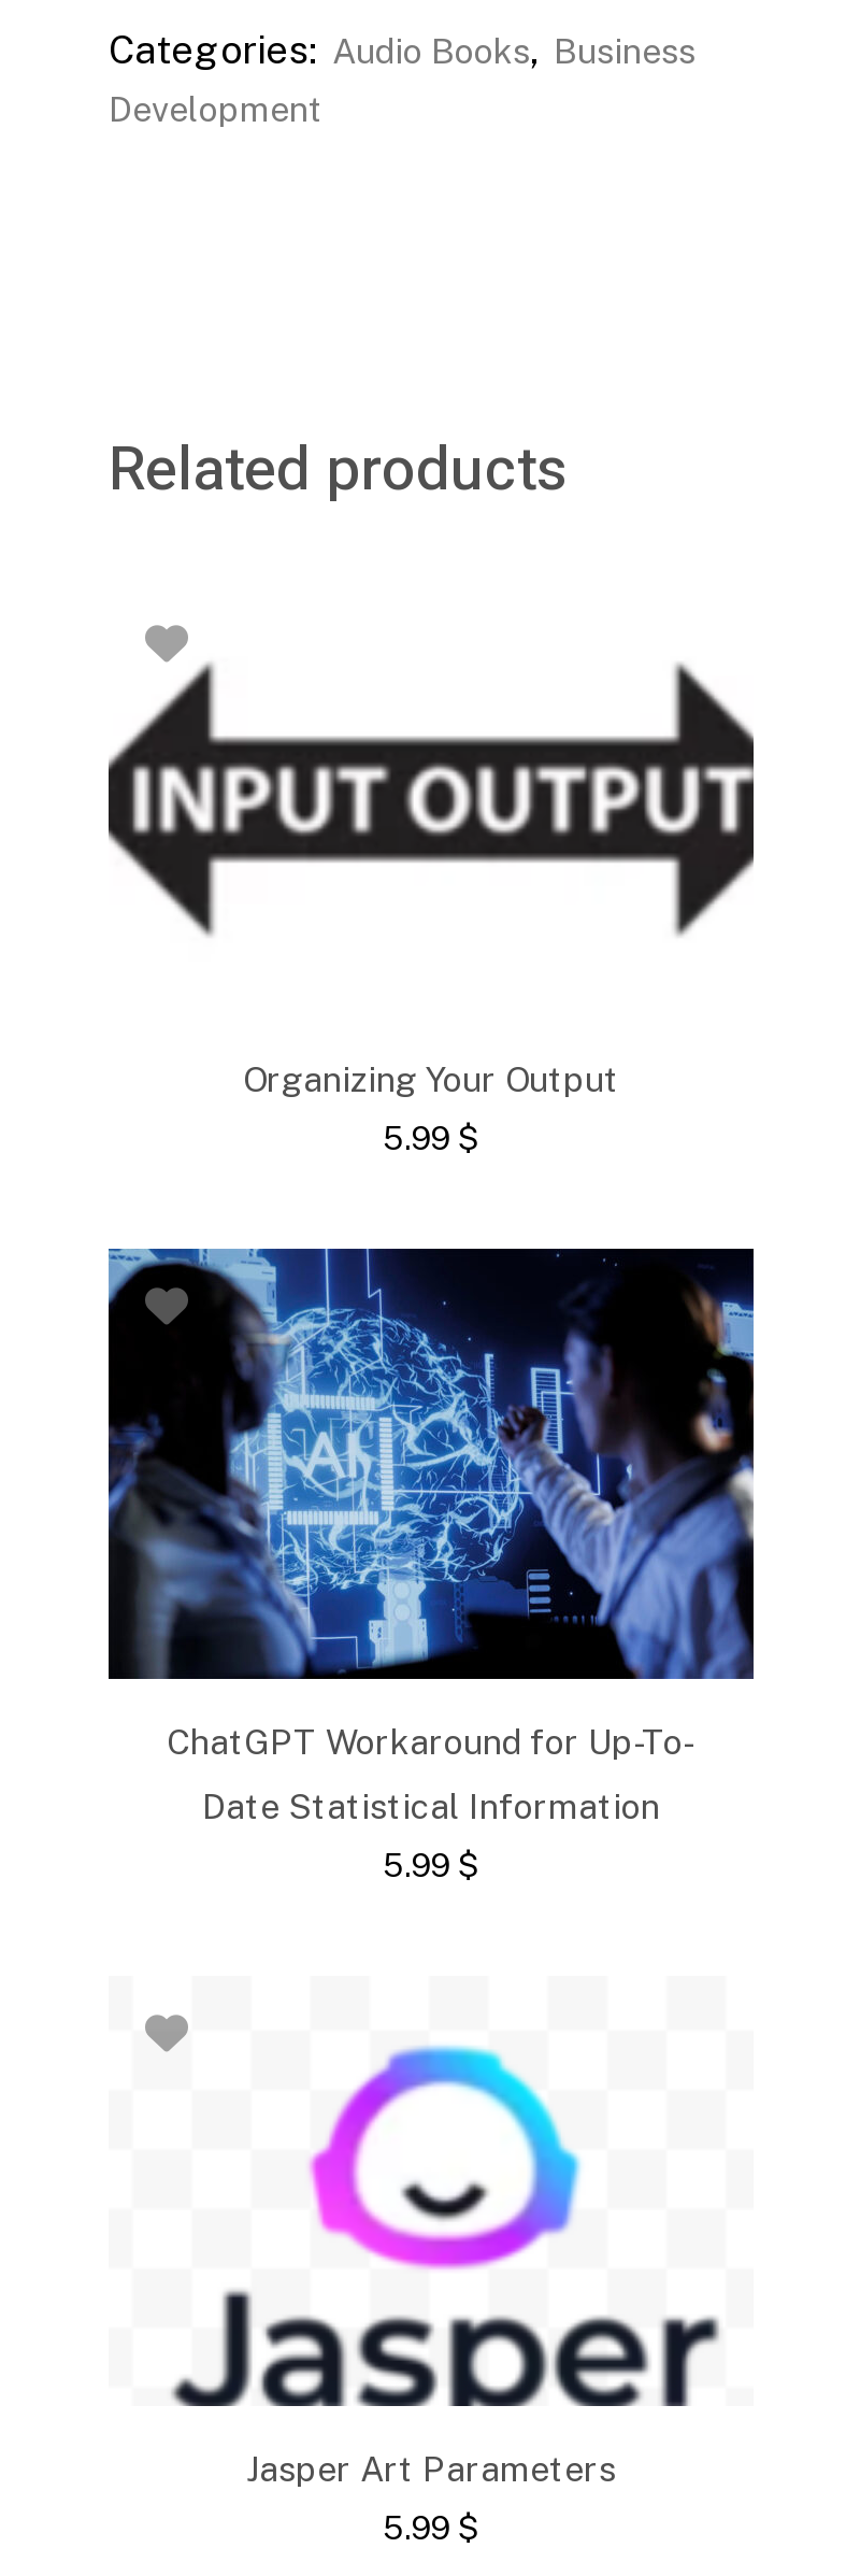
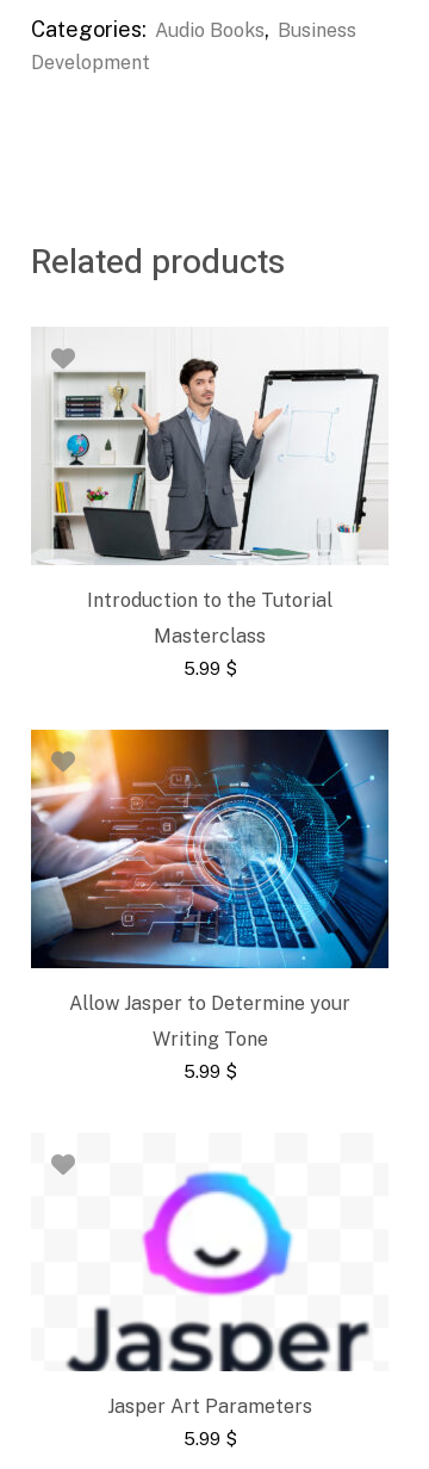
- [image]
+ [image]

- Organizing Your Output
+ Introduction to the Tutorial
+ Masterclass

- [image]
- ChatGPT Workaround for Up-To-
+ [image]
+ Allow Jasper to Determine your

- Date Statistical Information
+ Writing Tone
